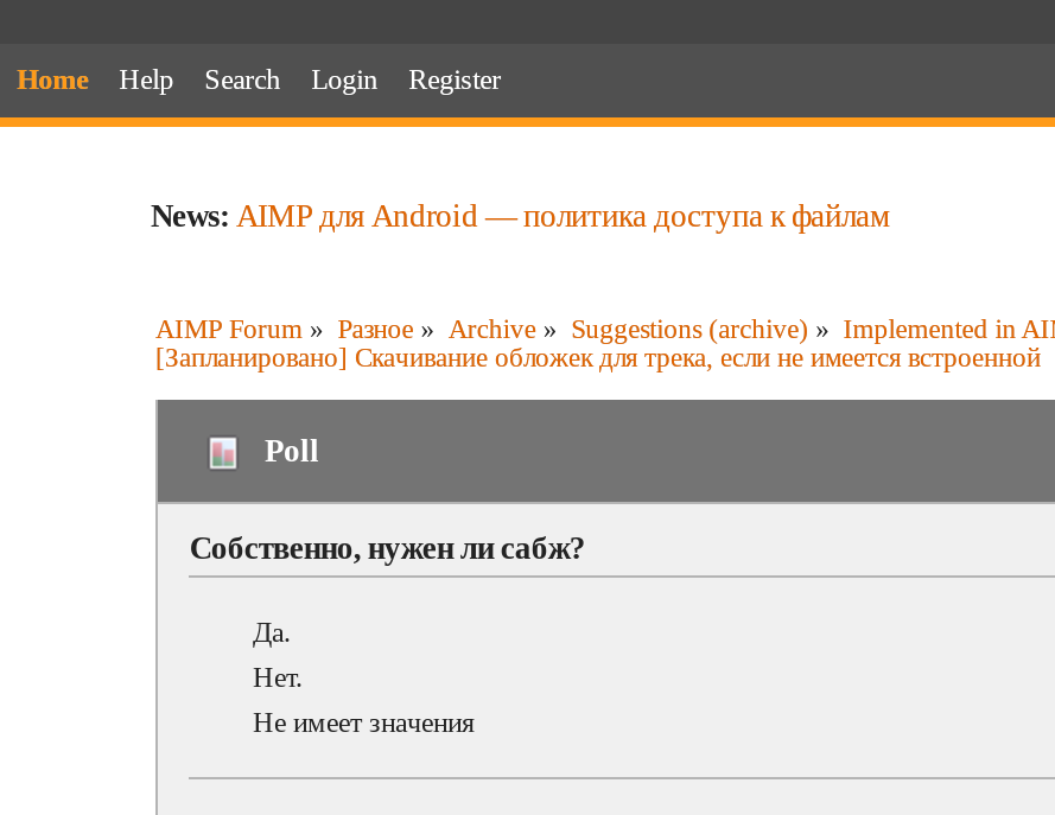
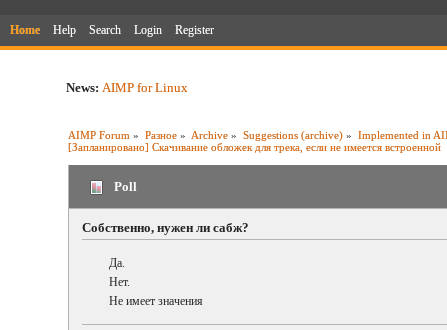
- News: AIMP для Android — политика доступа к файлам
+ News: AIMP for Linux
